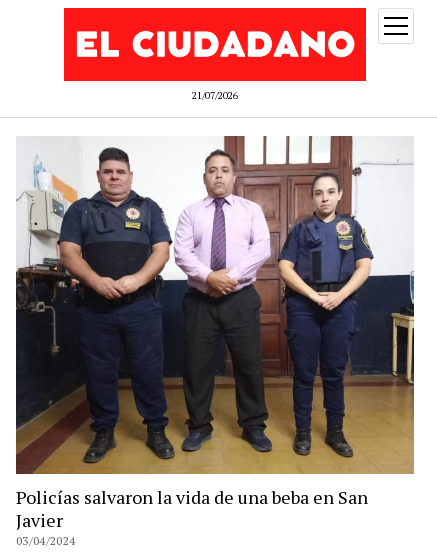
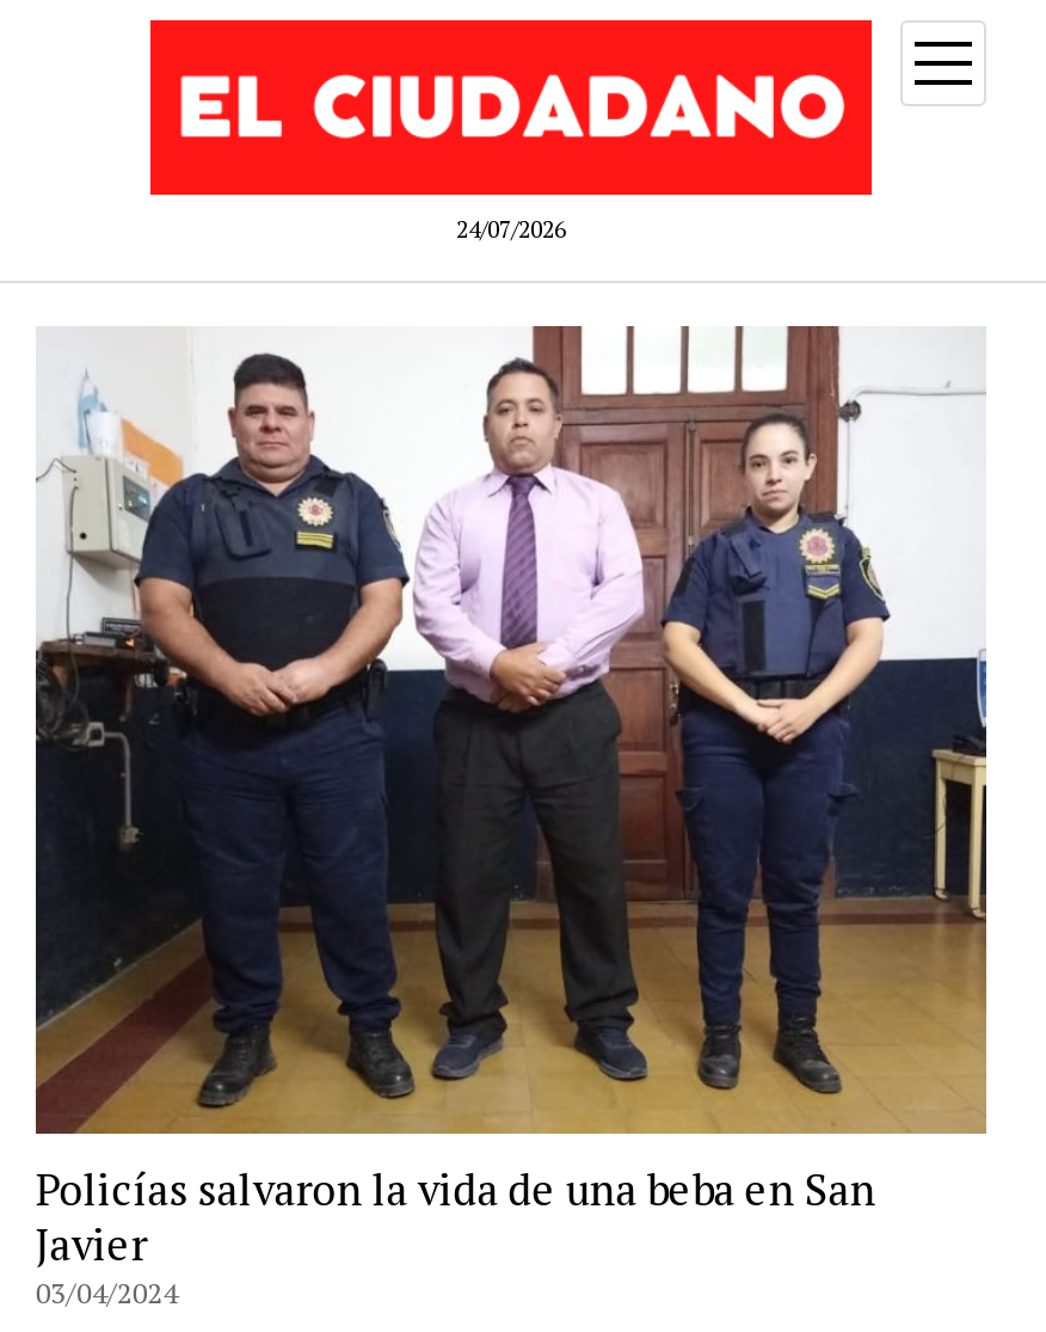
- 21/07/2026
+ 24/07/2026
